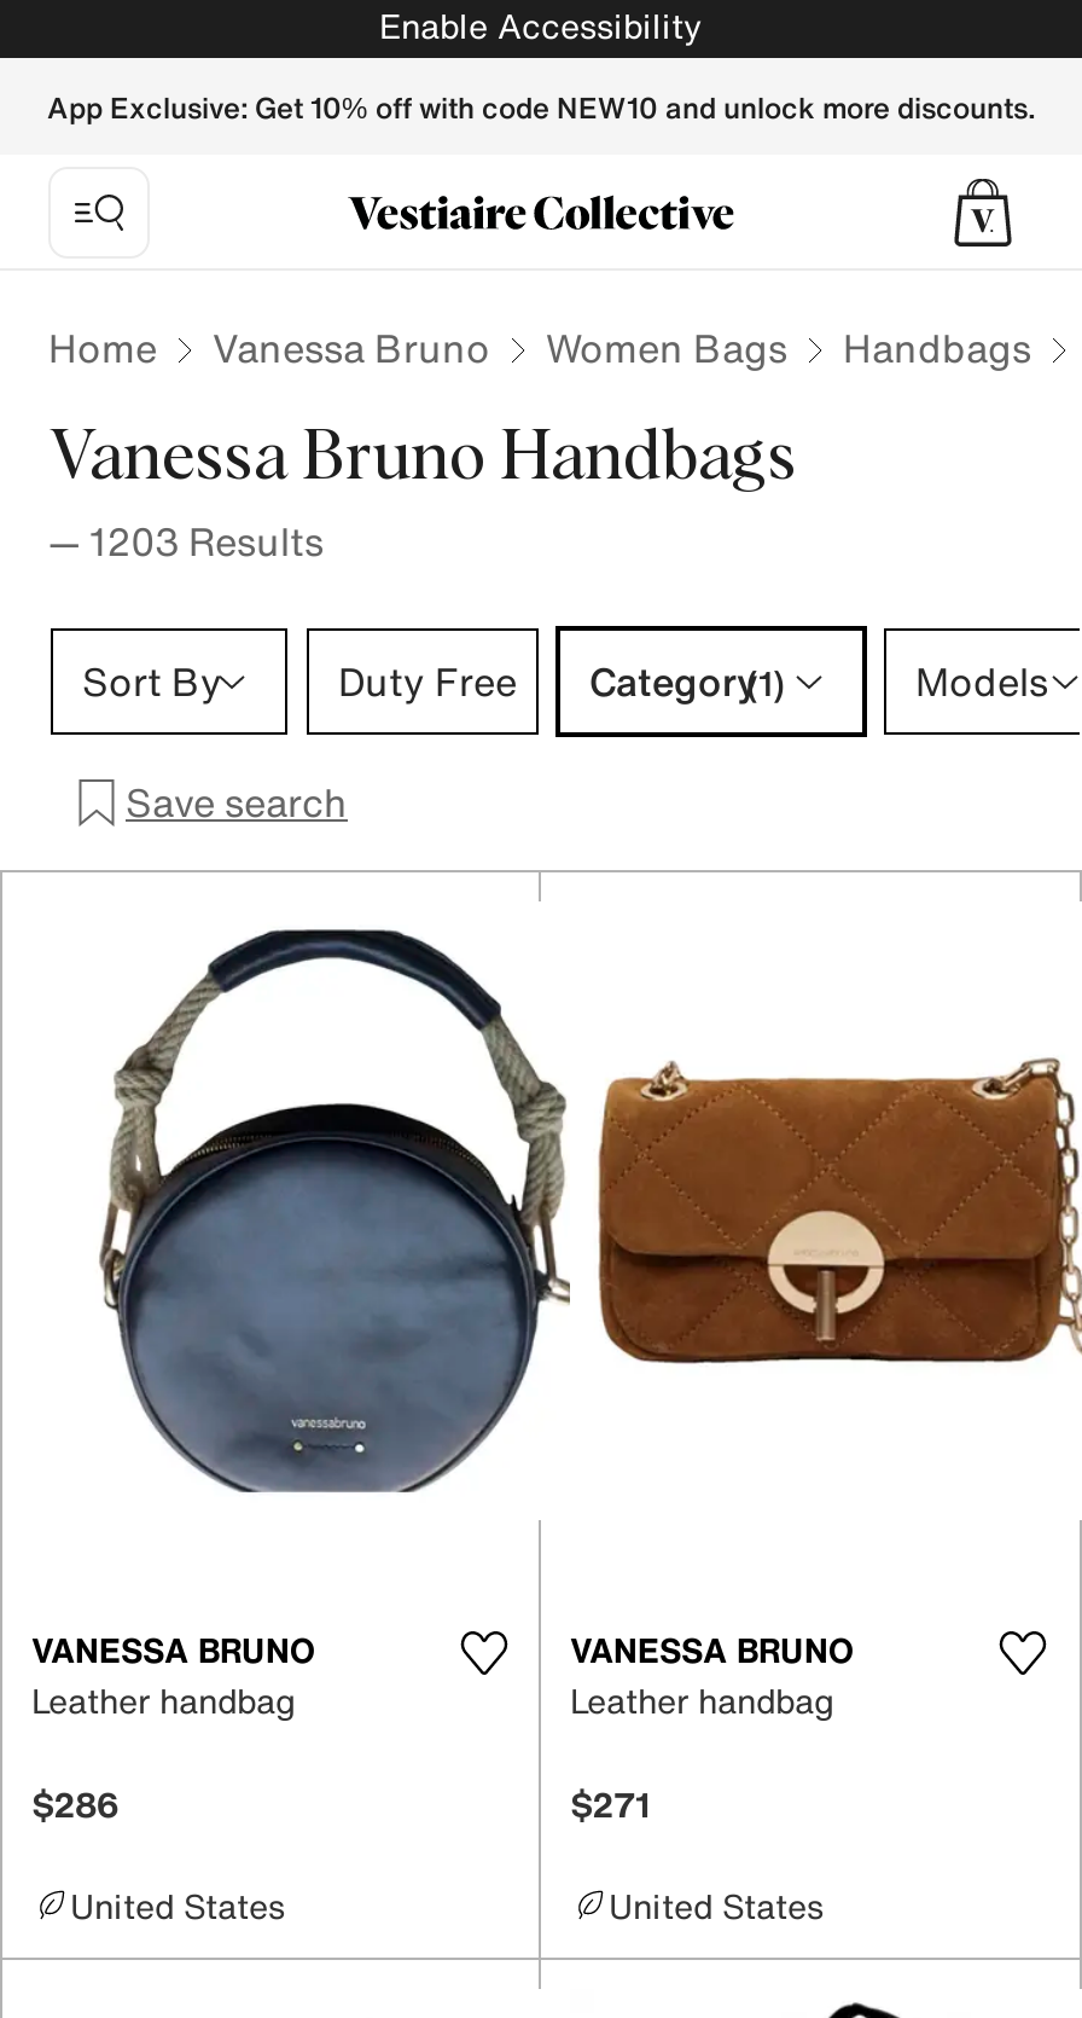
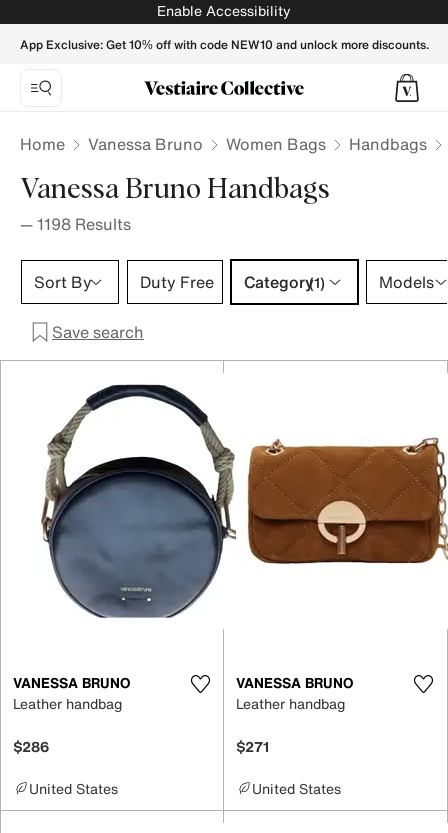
- — 1203 Results
+ — 1198 Results
